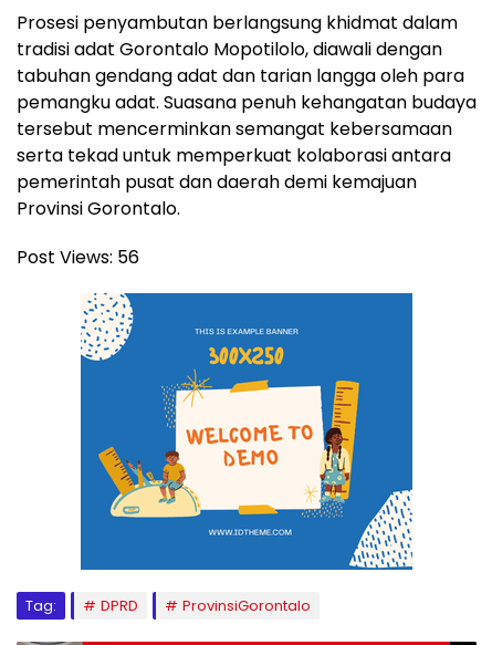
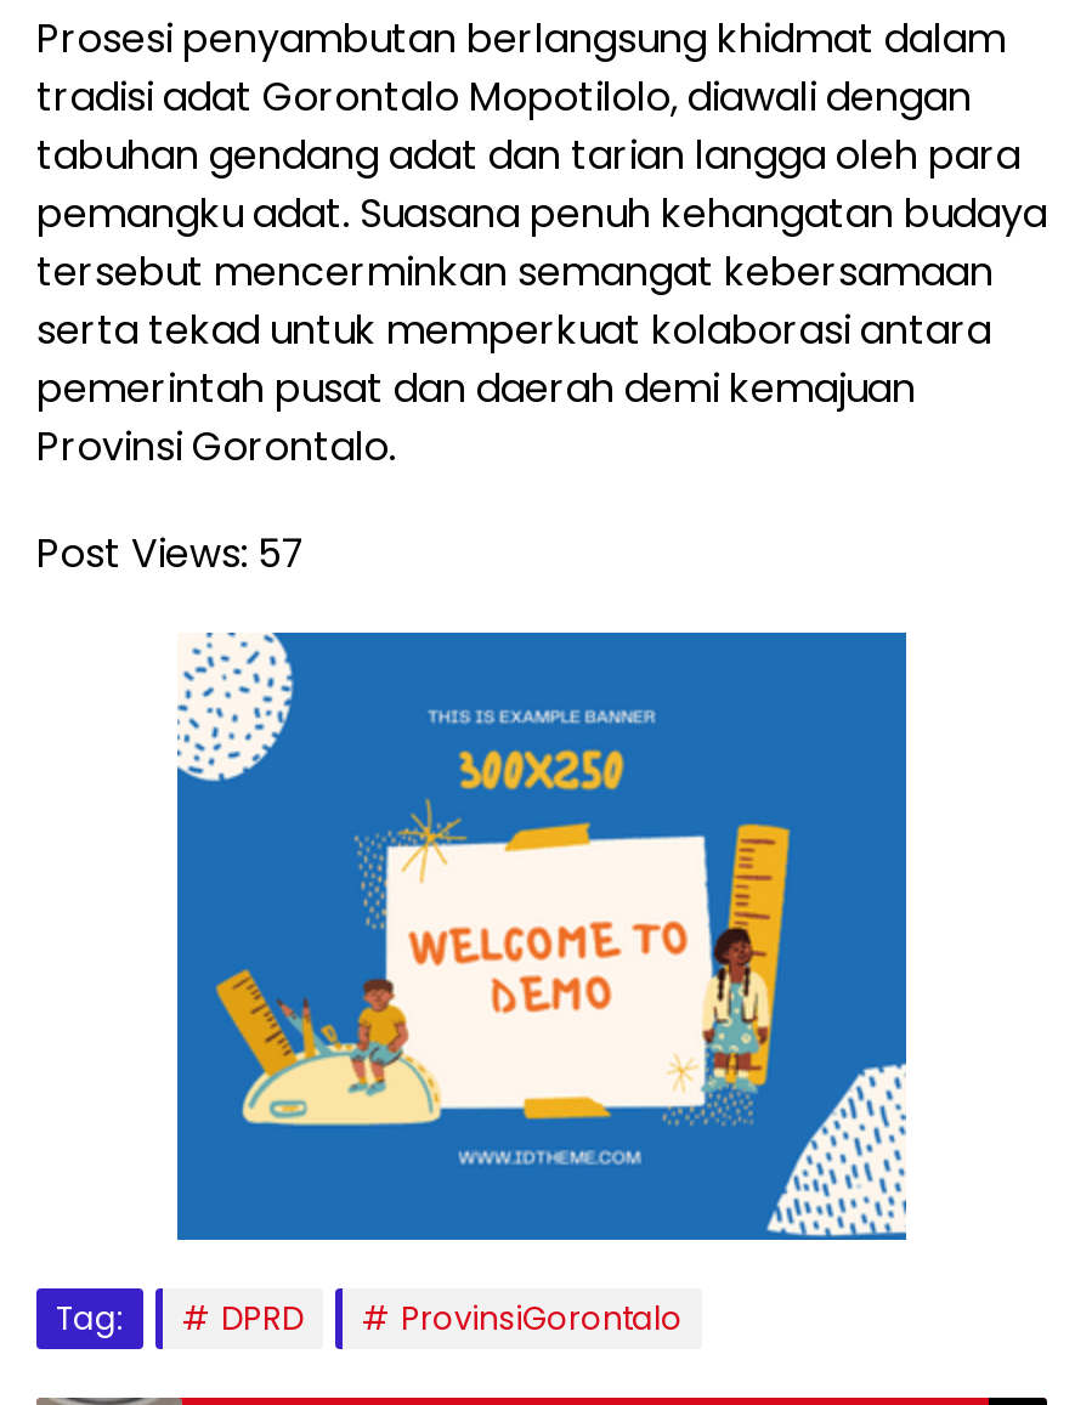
- Post Views: 56
+ Post Views: 57
